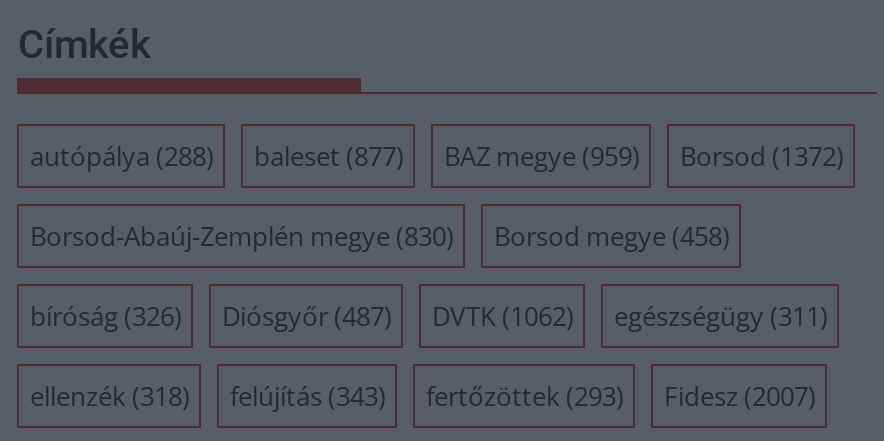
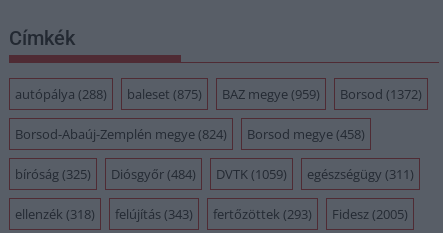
- autópálya (288) baleset (877) BAZ megye (959) Borsod (1372)
+ autópálya (288) baleset (875) BAZ megye (959) Borsod (1372)

- Borsod-Abaúj-Zemplén megye (830)
+ Borsod-Abaúj-Zemplén megye (824)

- bíróság (326)
+ bíróság (325)

- Diósgyőr (487)
+ Diósgyőr (484)

- DVTK (1062)
+ DVTK (1059)

- ellenzék (318) felújítás (343) fertőzöttek (293) Fidesz (2007)
+ ellenzék (318) felújítás (343) fertőzöttek (293) Fidesz (2005)
